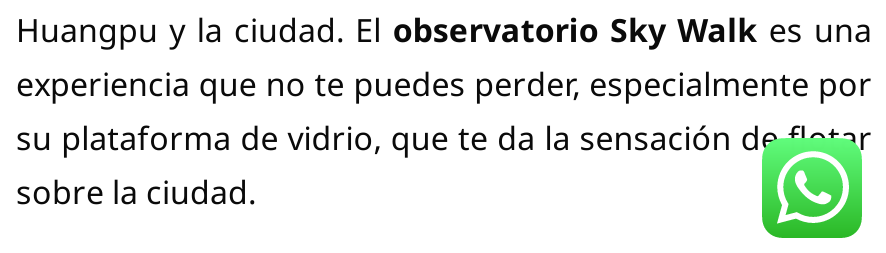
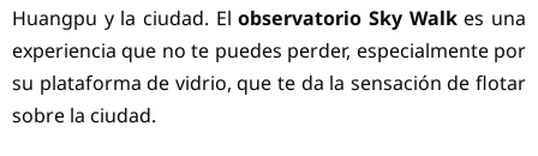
- [image]
